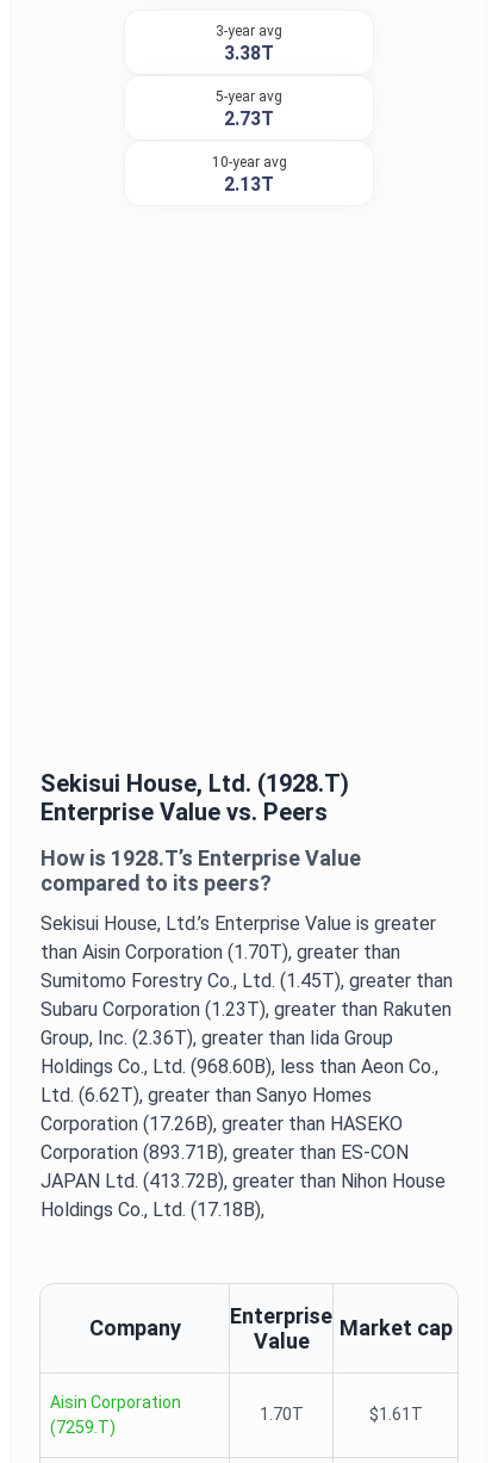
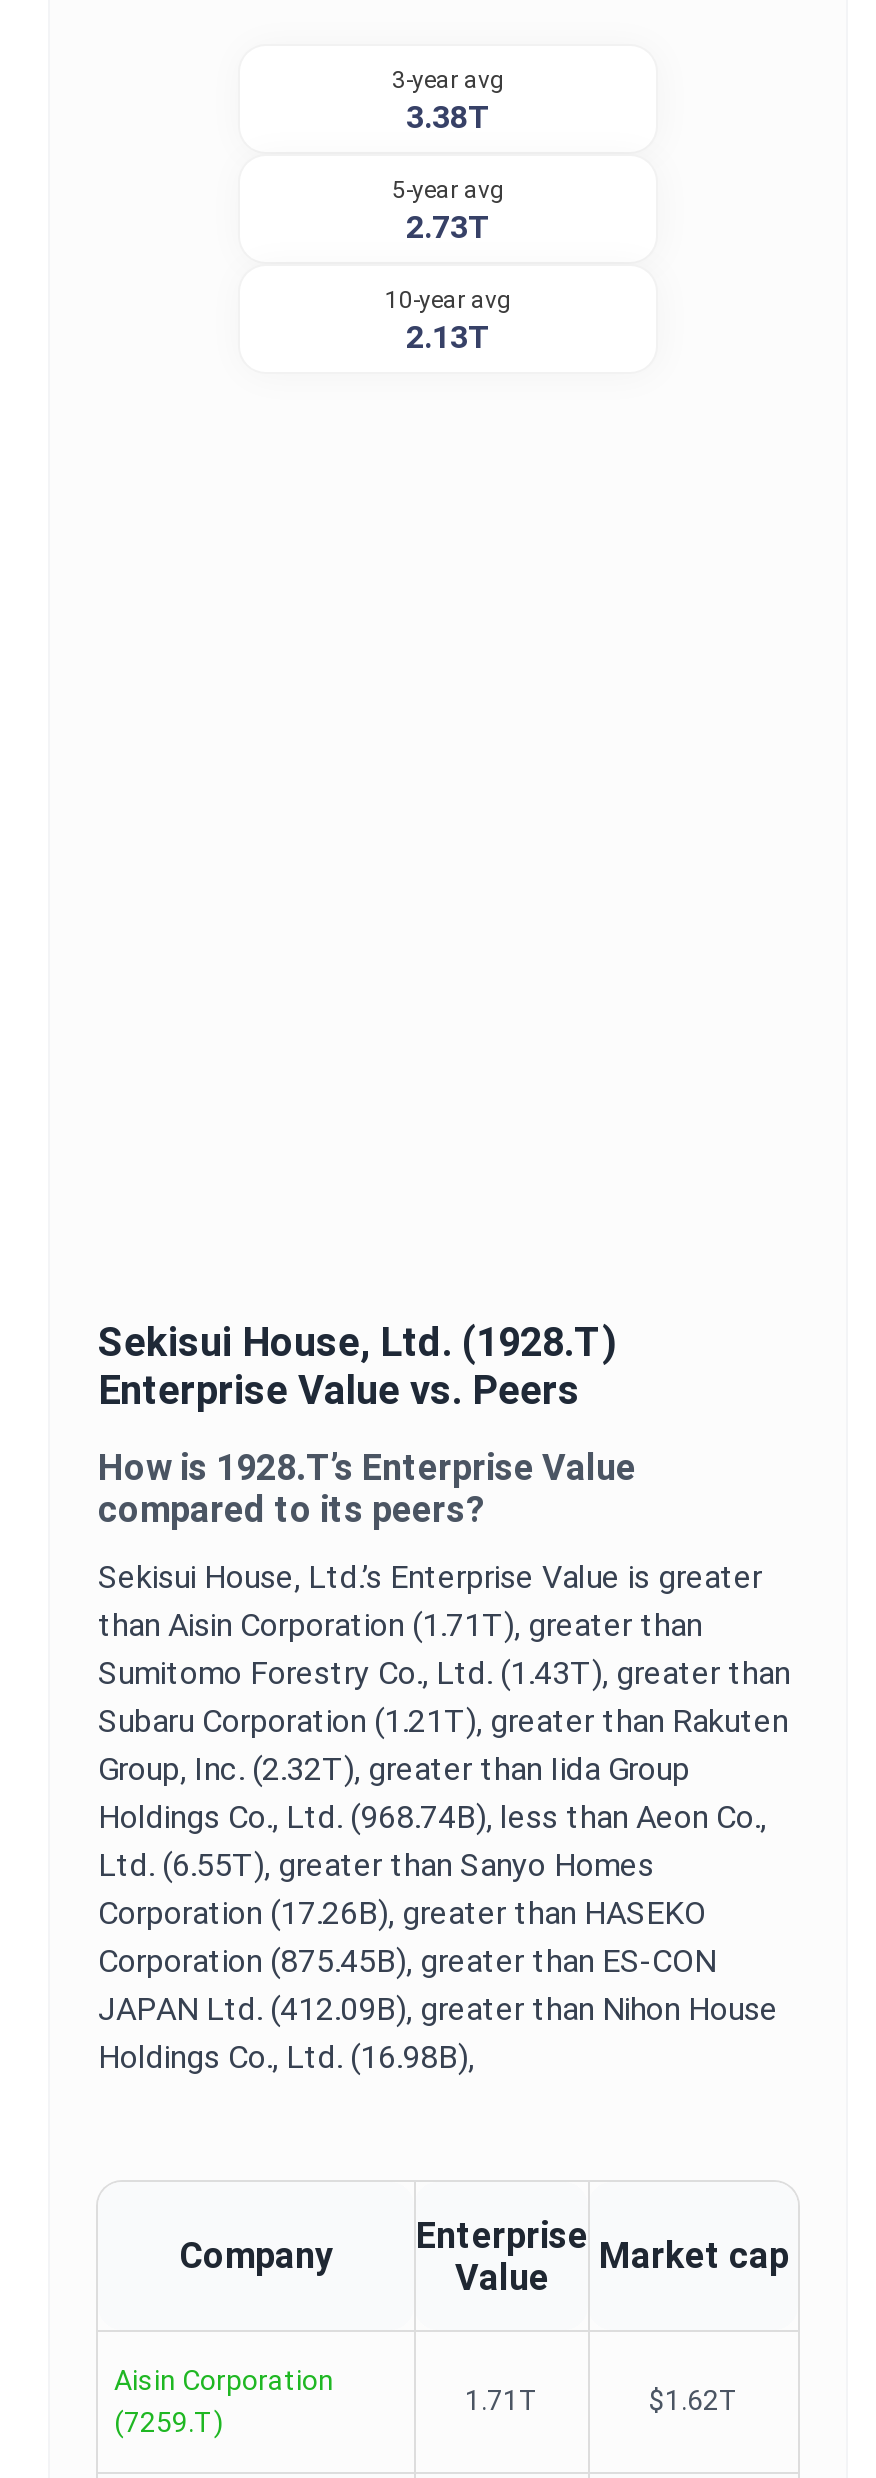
- than Aisin Corporation (1.70T), greater than
+ than Aisin Corporation (1.71T), greater than

- Sumitomo Forestry Co., Ltd. (1.45T), greater than
+ Sumitomo Forestry Co., Ltd. (1.43T), greater than

- Subaru Corporation (1.23T), greater than Rakuten
+ Subaru Corporation (1.21T), greater than Rakuten

- Group, Inc. (2.36T), greater than Iida Group
+ Group, Inc. (2.32T), greater than Iida Group

- Holdings Co., Ltd. (968.60B), less than Aeon Co.,
+ Holdings Co., Ltd. (968.74B), less than Aeon Co.,

- Ltd. (6.62T), greater than Sanyo Homes
+ Ltd. (6.55T), greater than Sanyo Homes

- Corporation (893.71B), greater than ES-CON
+ Corporation (875.45B), greater than ES-CON

- JAPAN Ltd. (413.72B), greater than Nihon House
+ JAPAN Ltd. (412.09B), greater than Nihon House

- Holdings Co., Ltd. (17.18B),
+ Holdings Co., Ltd. (16.98B),

- 1.70T
- $1.61T
+ 1.71T
+ $1.62T
